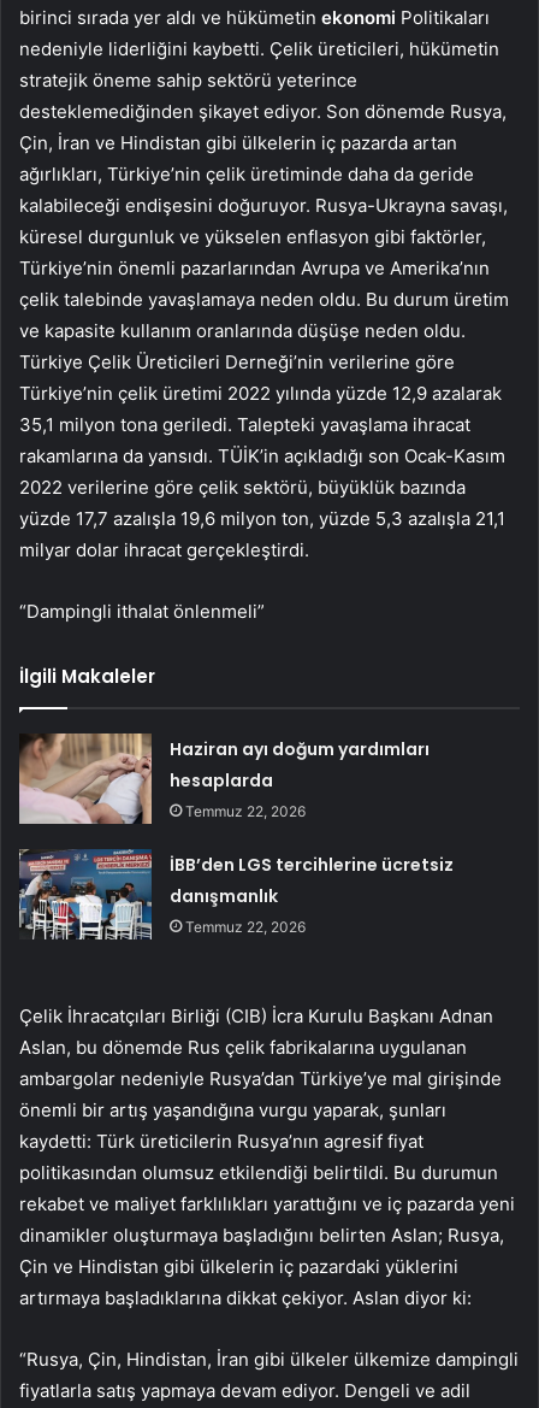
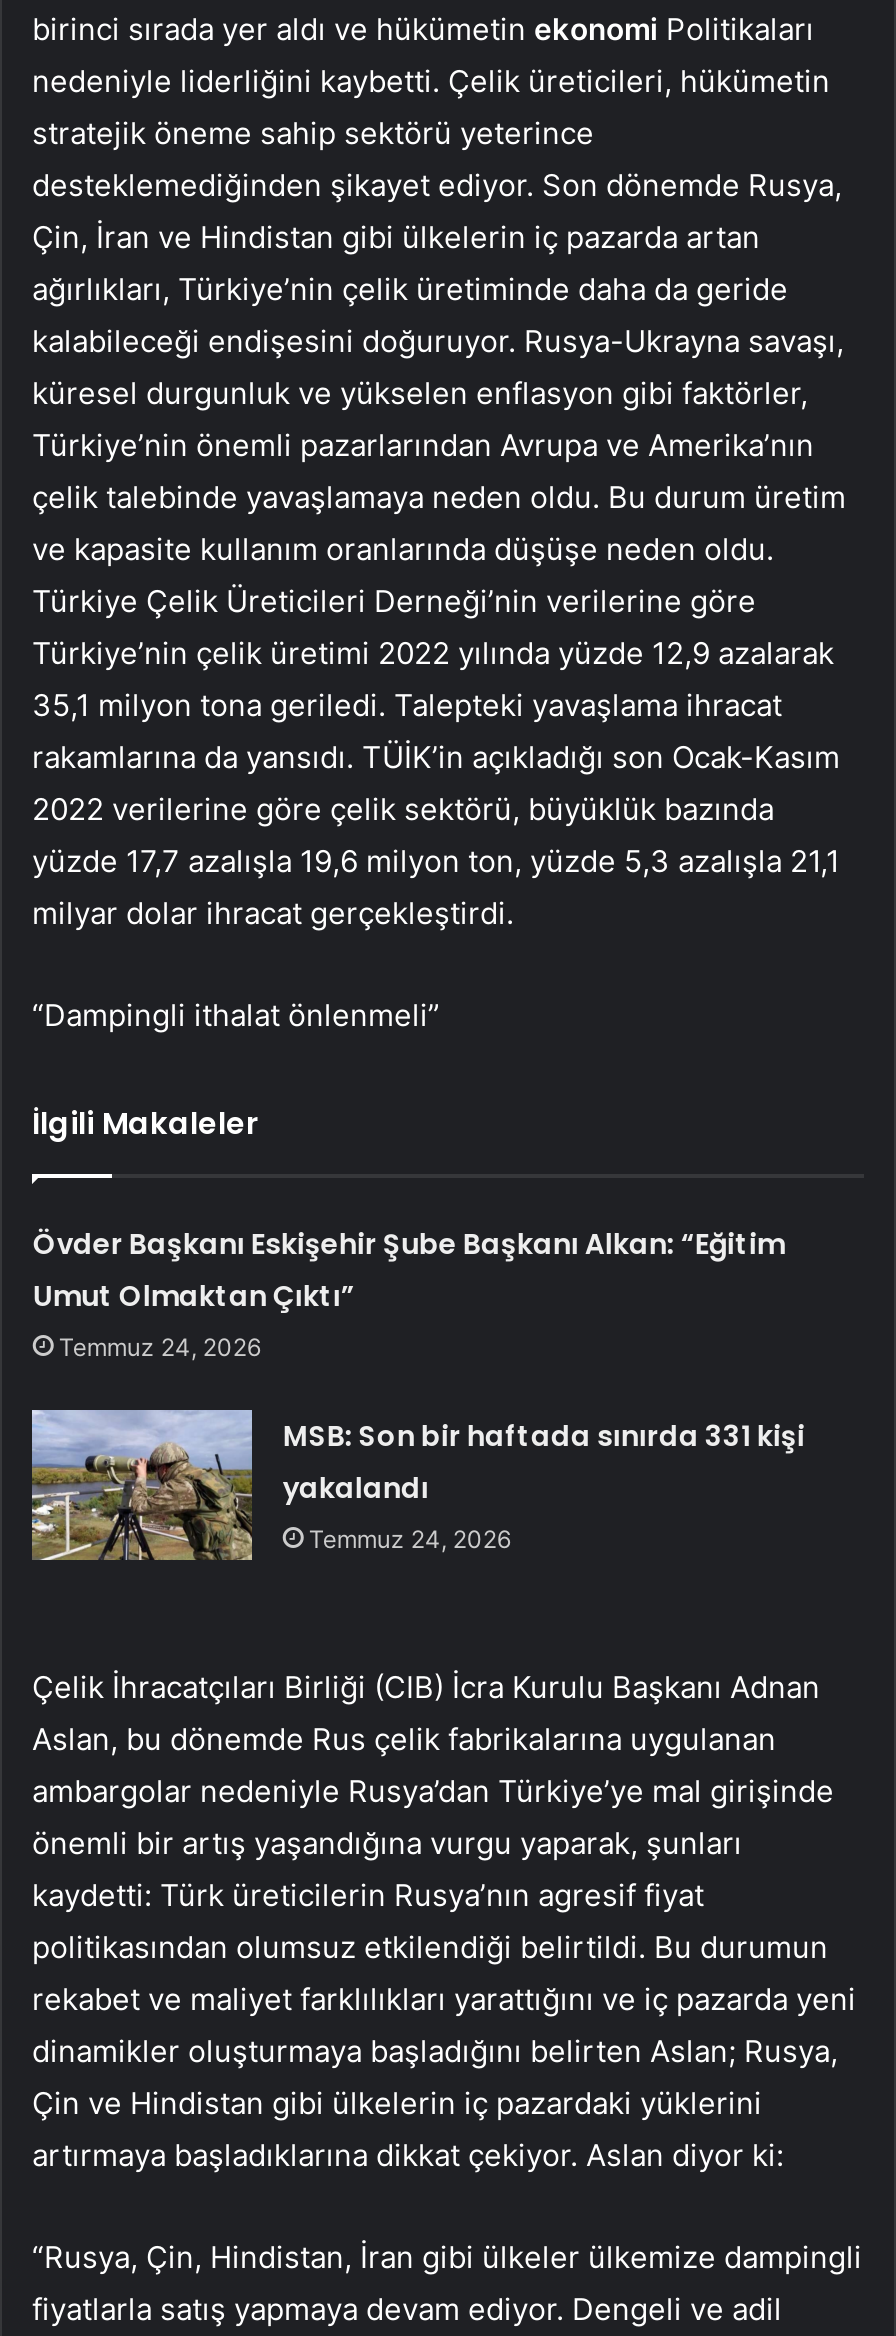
- Haziran ayı doğum yardımları
- hesaplarda
- Temmuz 22, 2026
+ Övder Başkanı Eskişehir Şube Başkanı Alkan: “Eğitim
+ Umut Olmaktan Çıktı”
+ Temmuz 24, 2026

- [image]
- İBB’den LGS tercihlerine ücretsiz
- danışmanlık
- Temmuz 22, 2026
+ [image]
+ MSB: Son bir haftada sınırda 331 kişi
+ yakalandı
+ Temmuz 24, 2026
